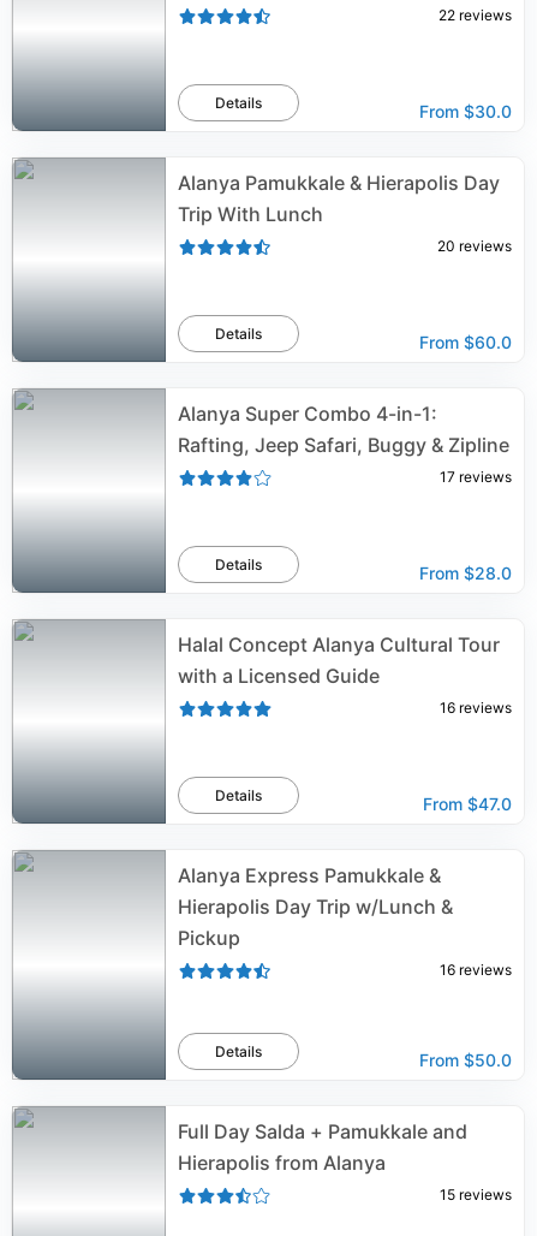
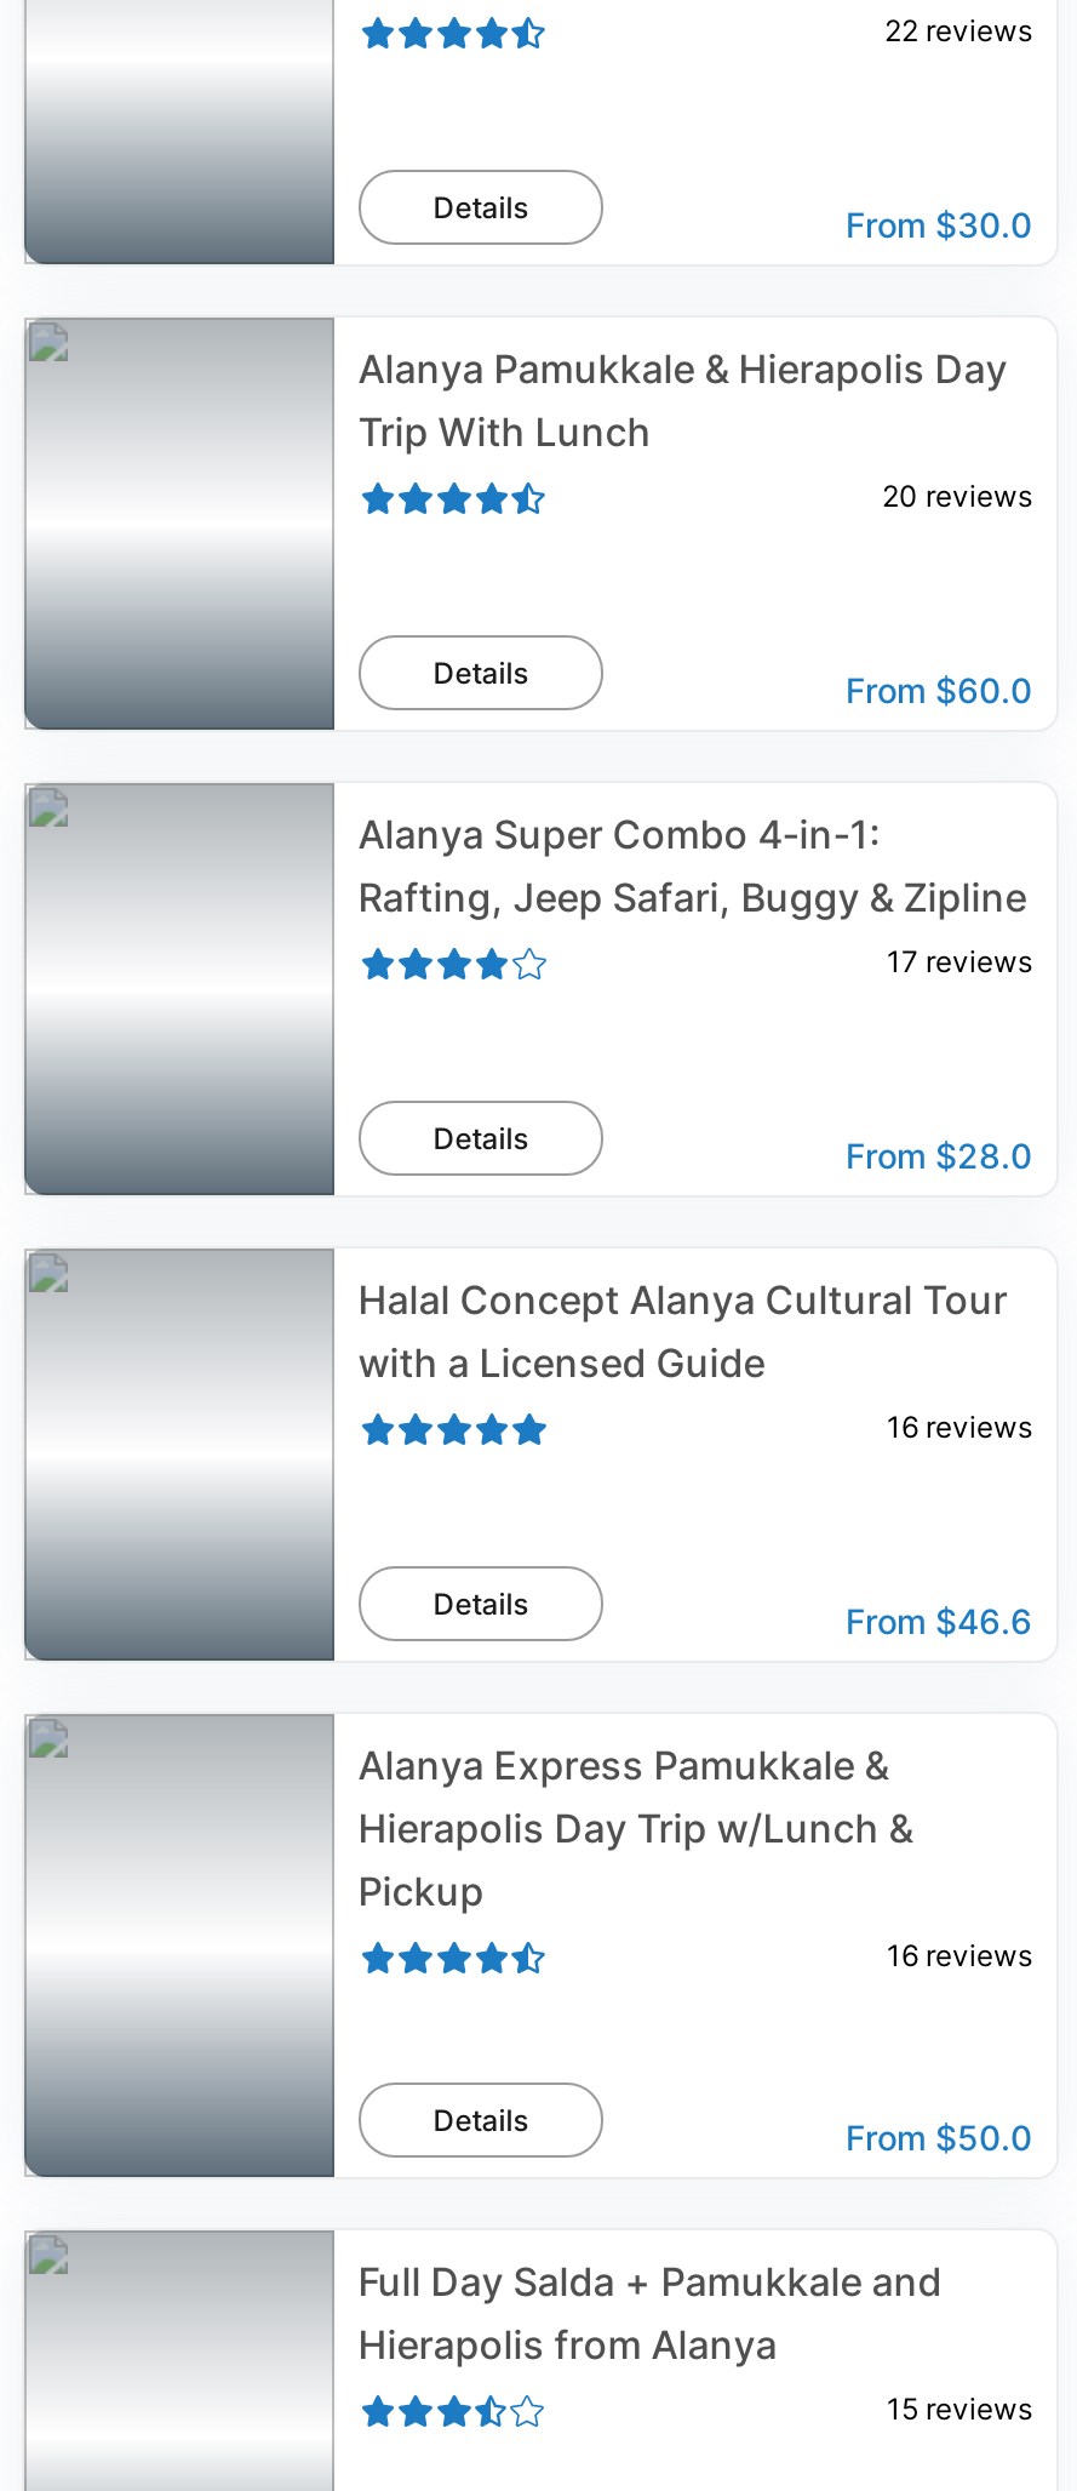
- From $47.0
+ From $46.6
